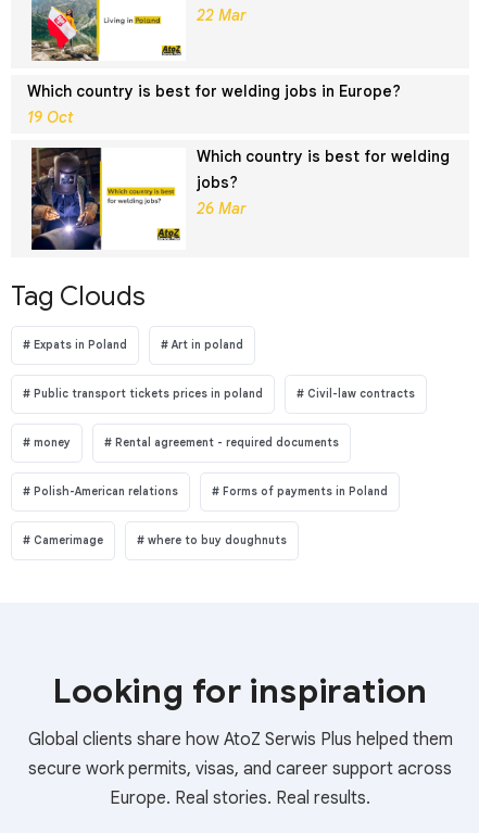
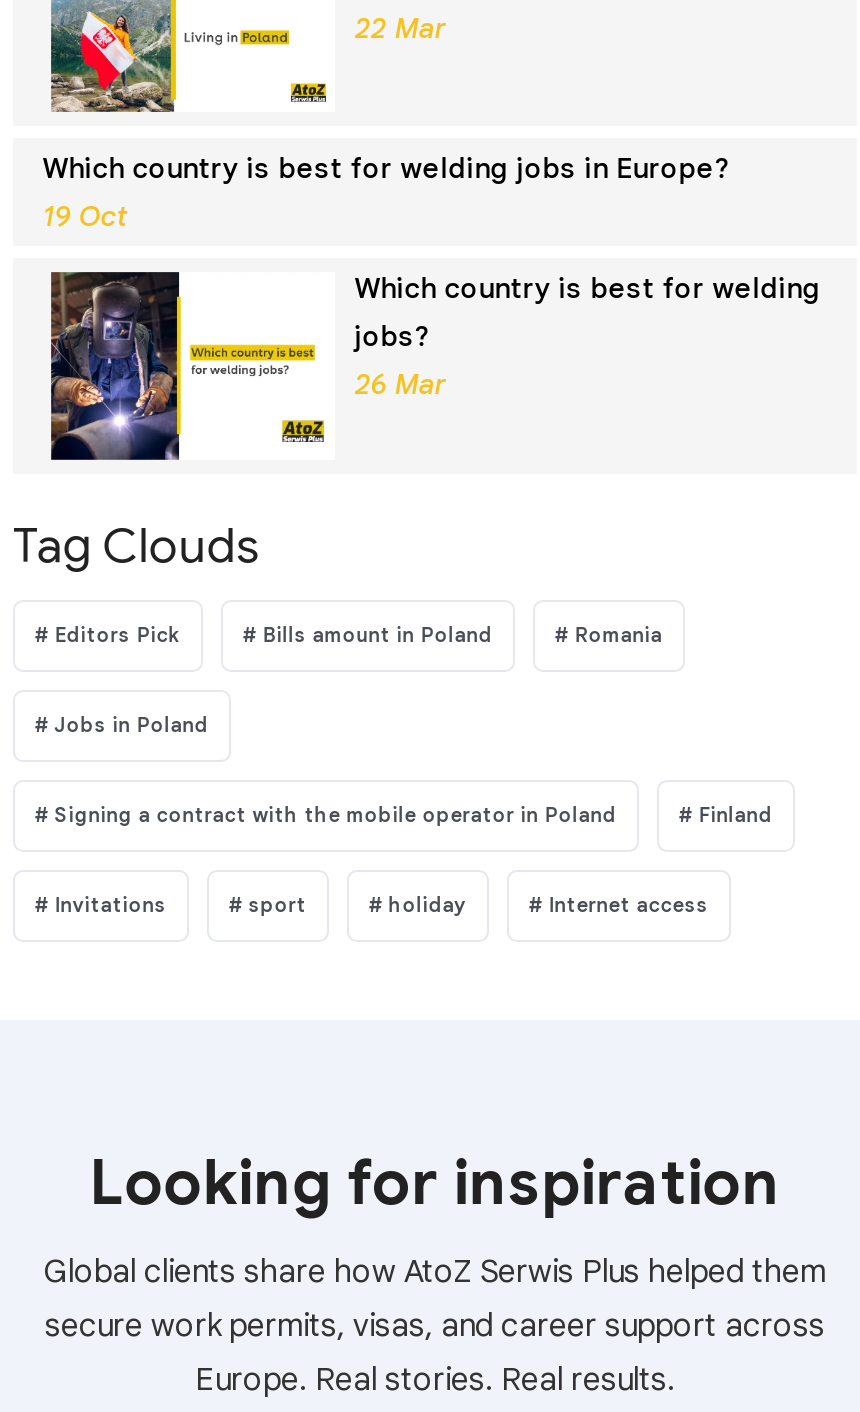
- Expats in Poland
- Art in poland
- Public transport tickets prices in poland
- Civil-law contracts
- money
- Rental agreement - required documents
- Polish-American relations
- Forms of payments in Poland
- Camerimage
- where to buy doughnuts
+ Editors Pick
+ Bills amount in Poland
+ Romania
+ Jobs in Poland
+ Signing a contract with the mobile operator in Poland
+ Finland
+ Invitations
+ sport
+ holiday
+ Internet access
